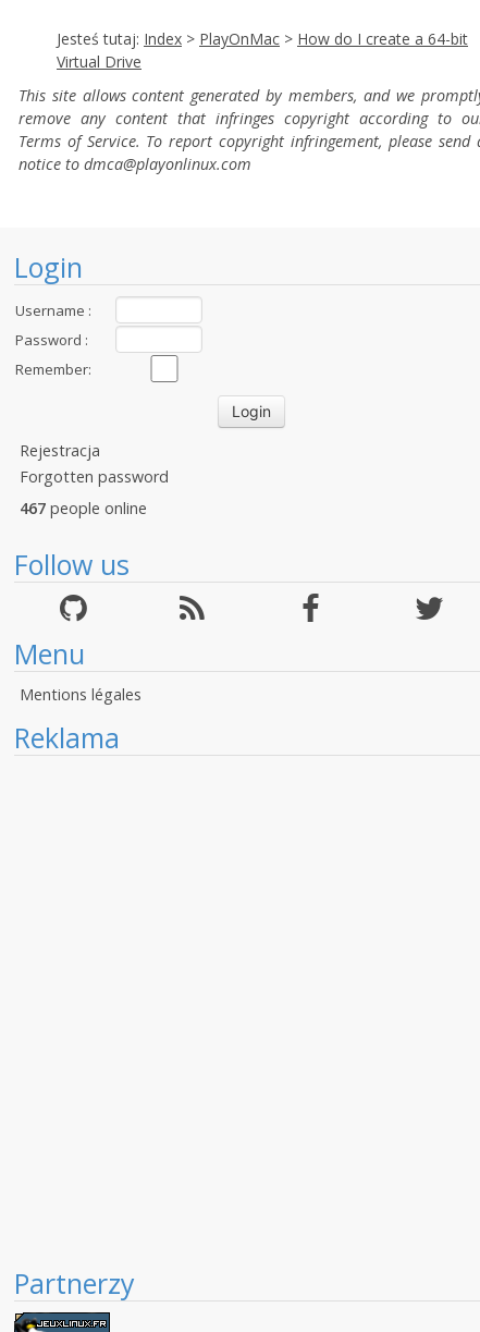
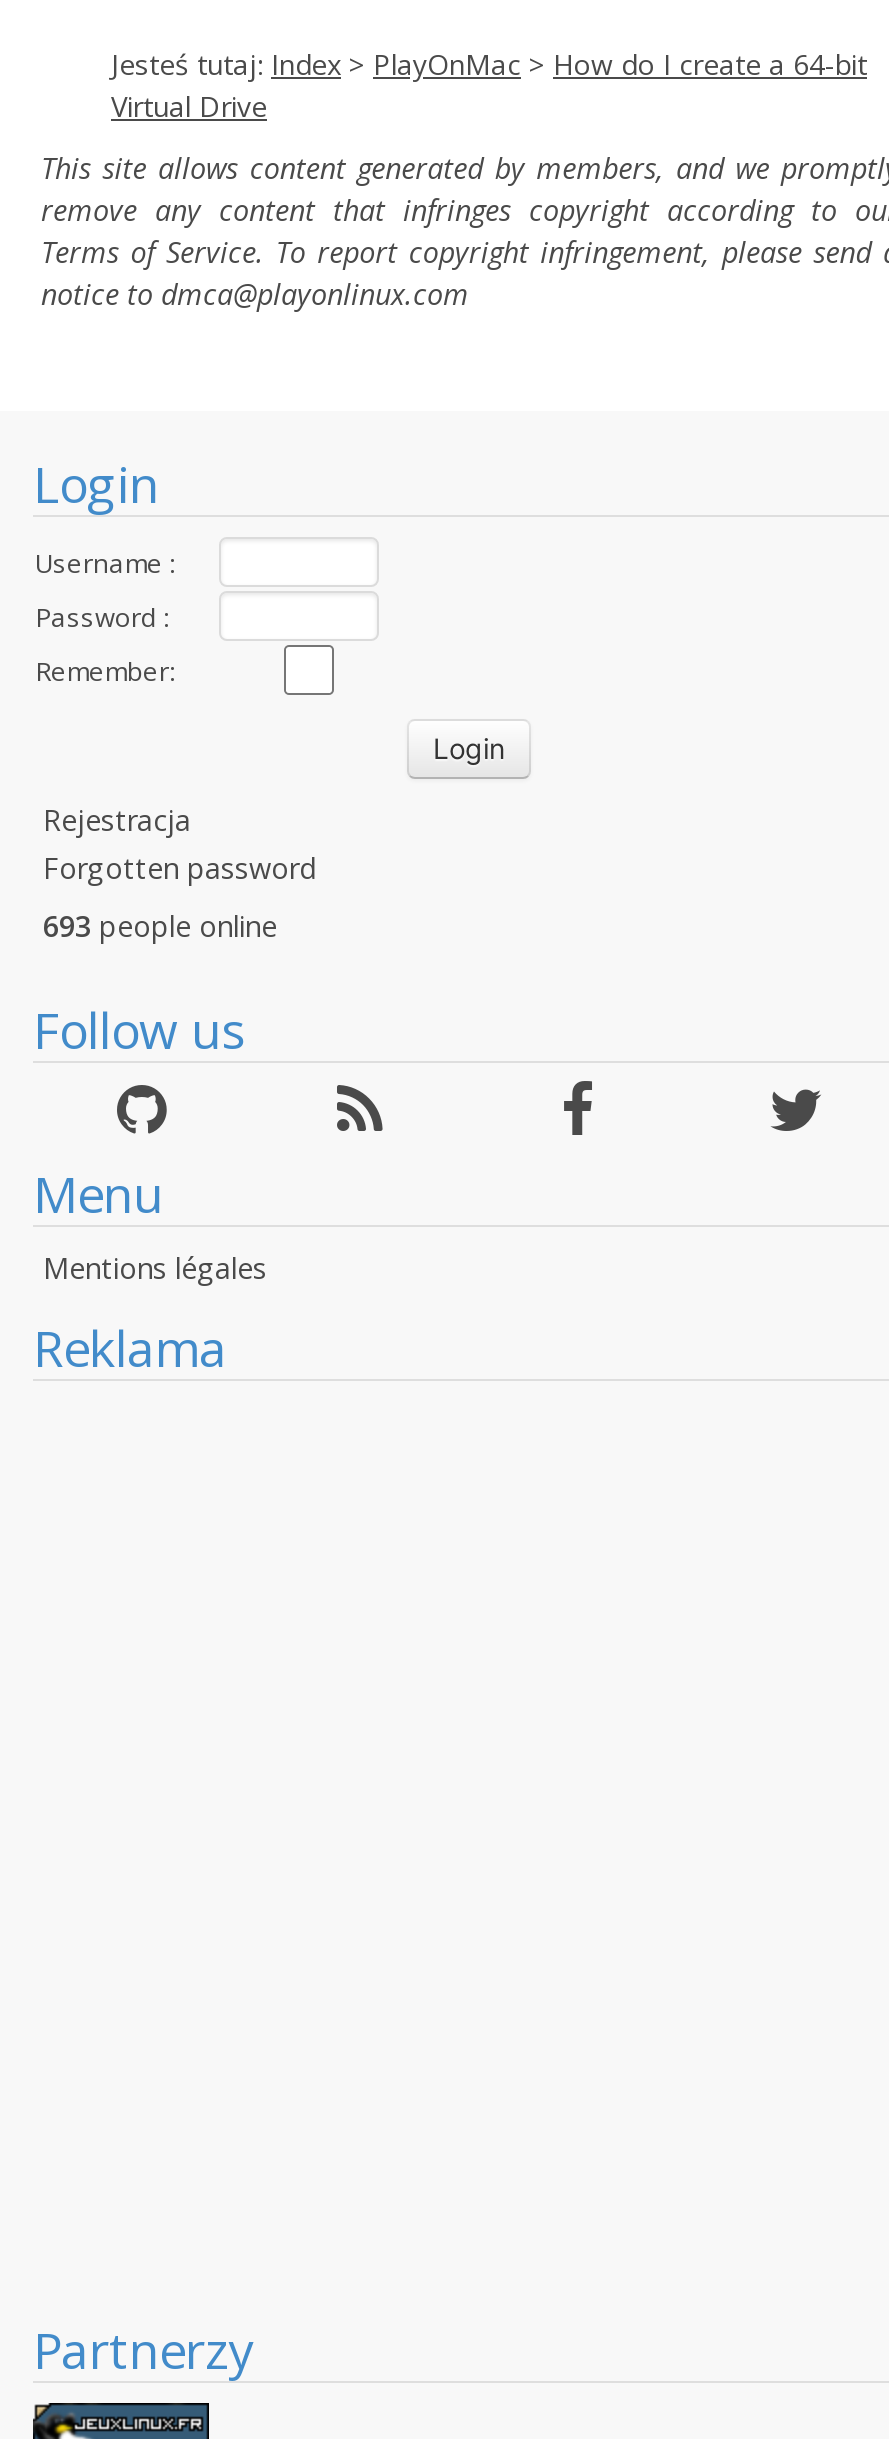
- 467 people online
+ 693 people online
